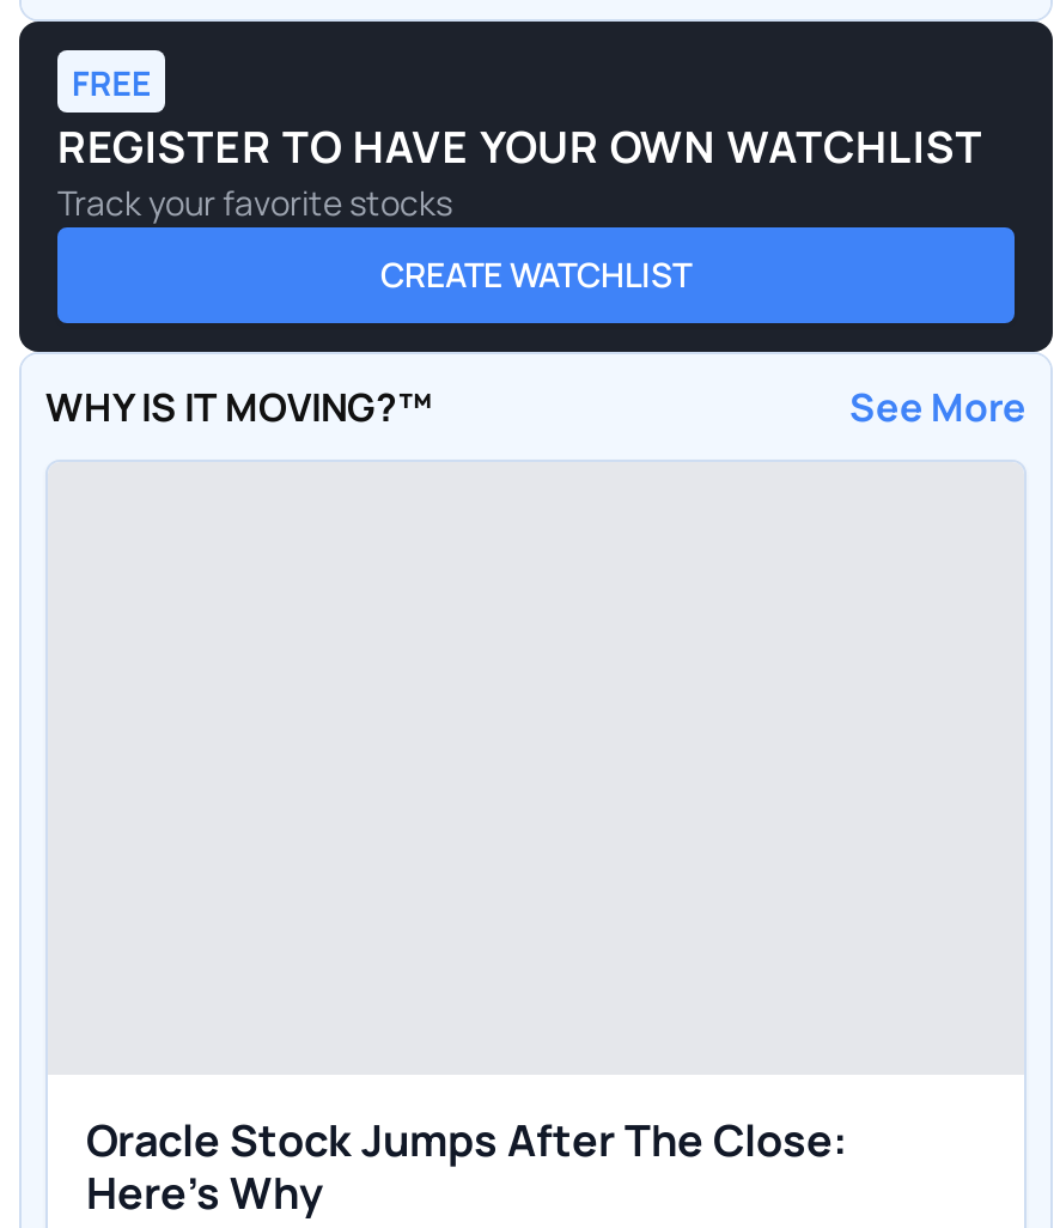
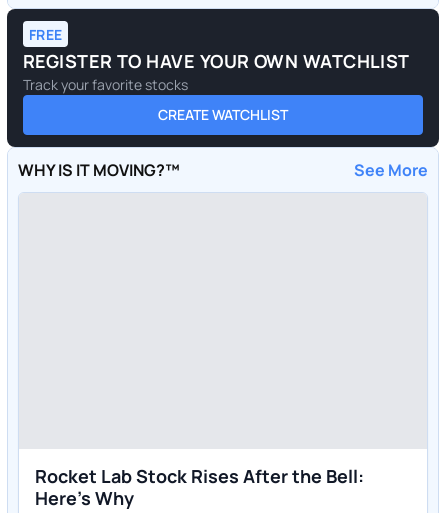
- Oracle Stock Jumps After The Close:
+ Rocket Lab Stock Rises After the Bell:
